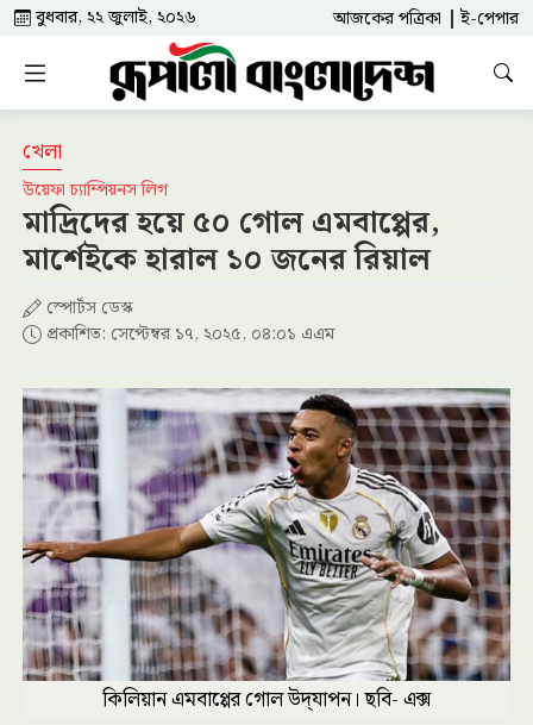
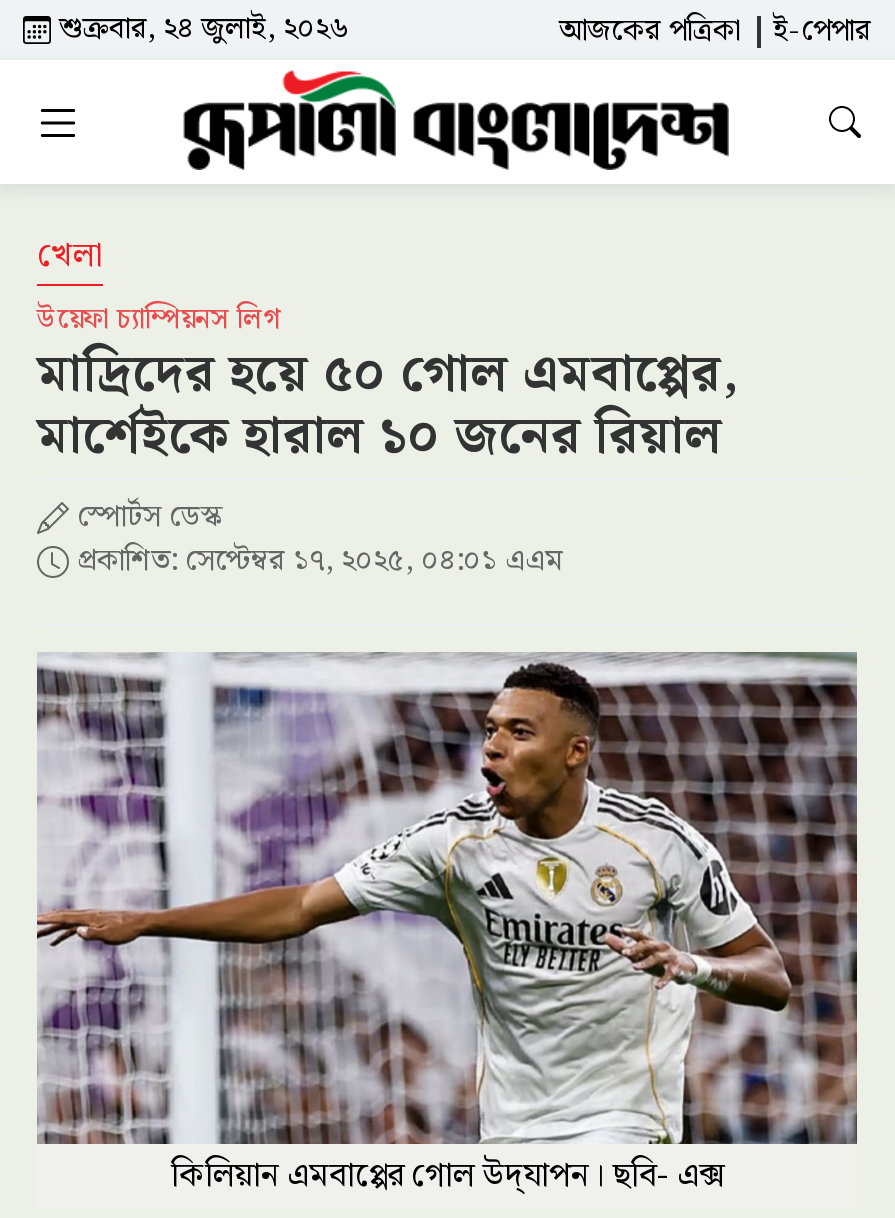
- বুধবার, ২২ জুলাই, ২০২৬
+ শুক্রবার, ২৪ জুলাই, ২০২৬
